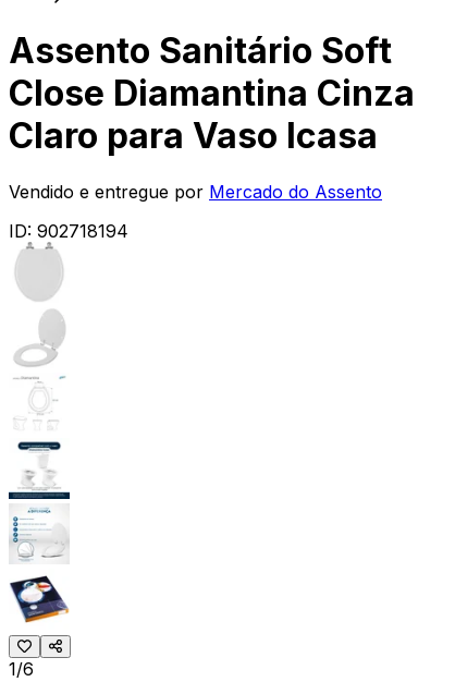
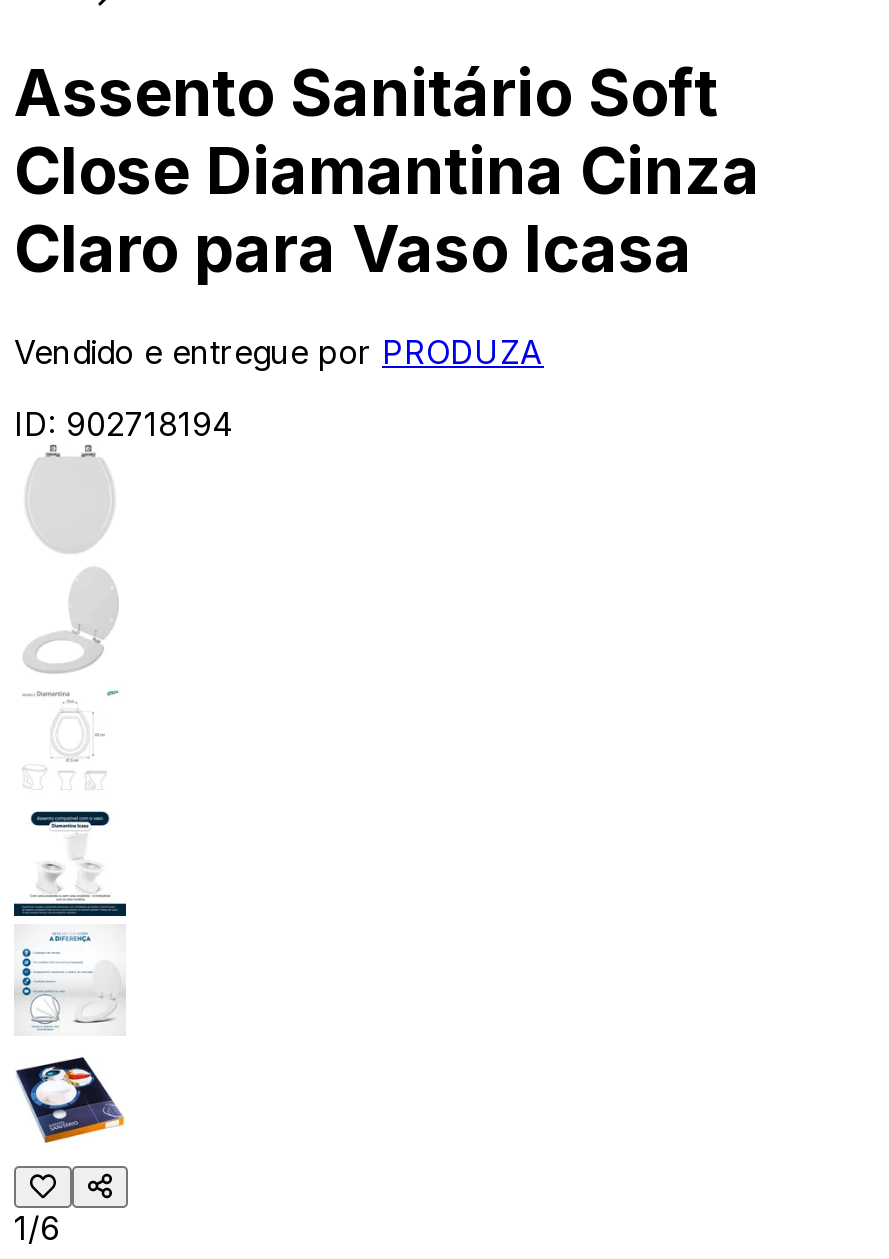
- Vendido e entregue por Mercado do Assento
+ Vendido e entregue por PRODUZA
